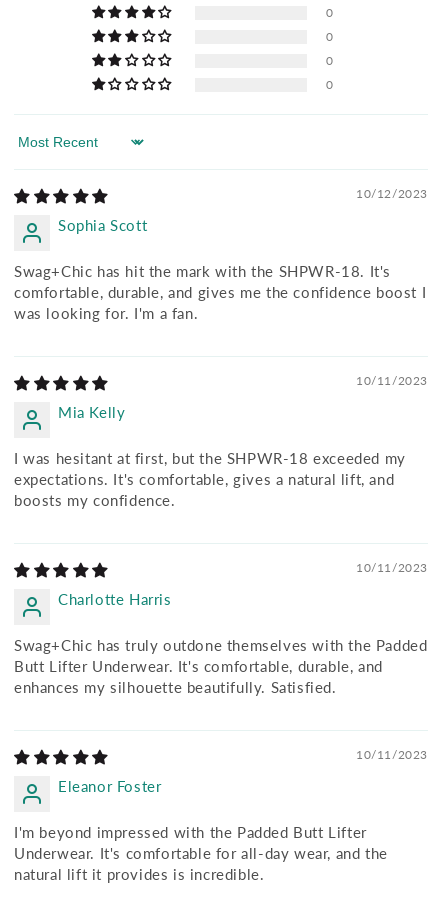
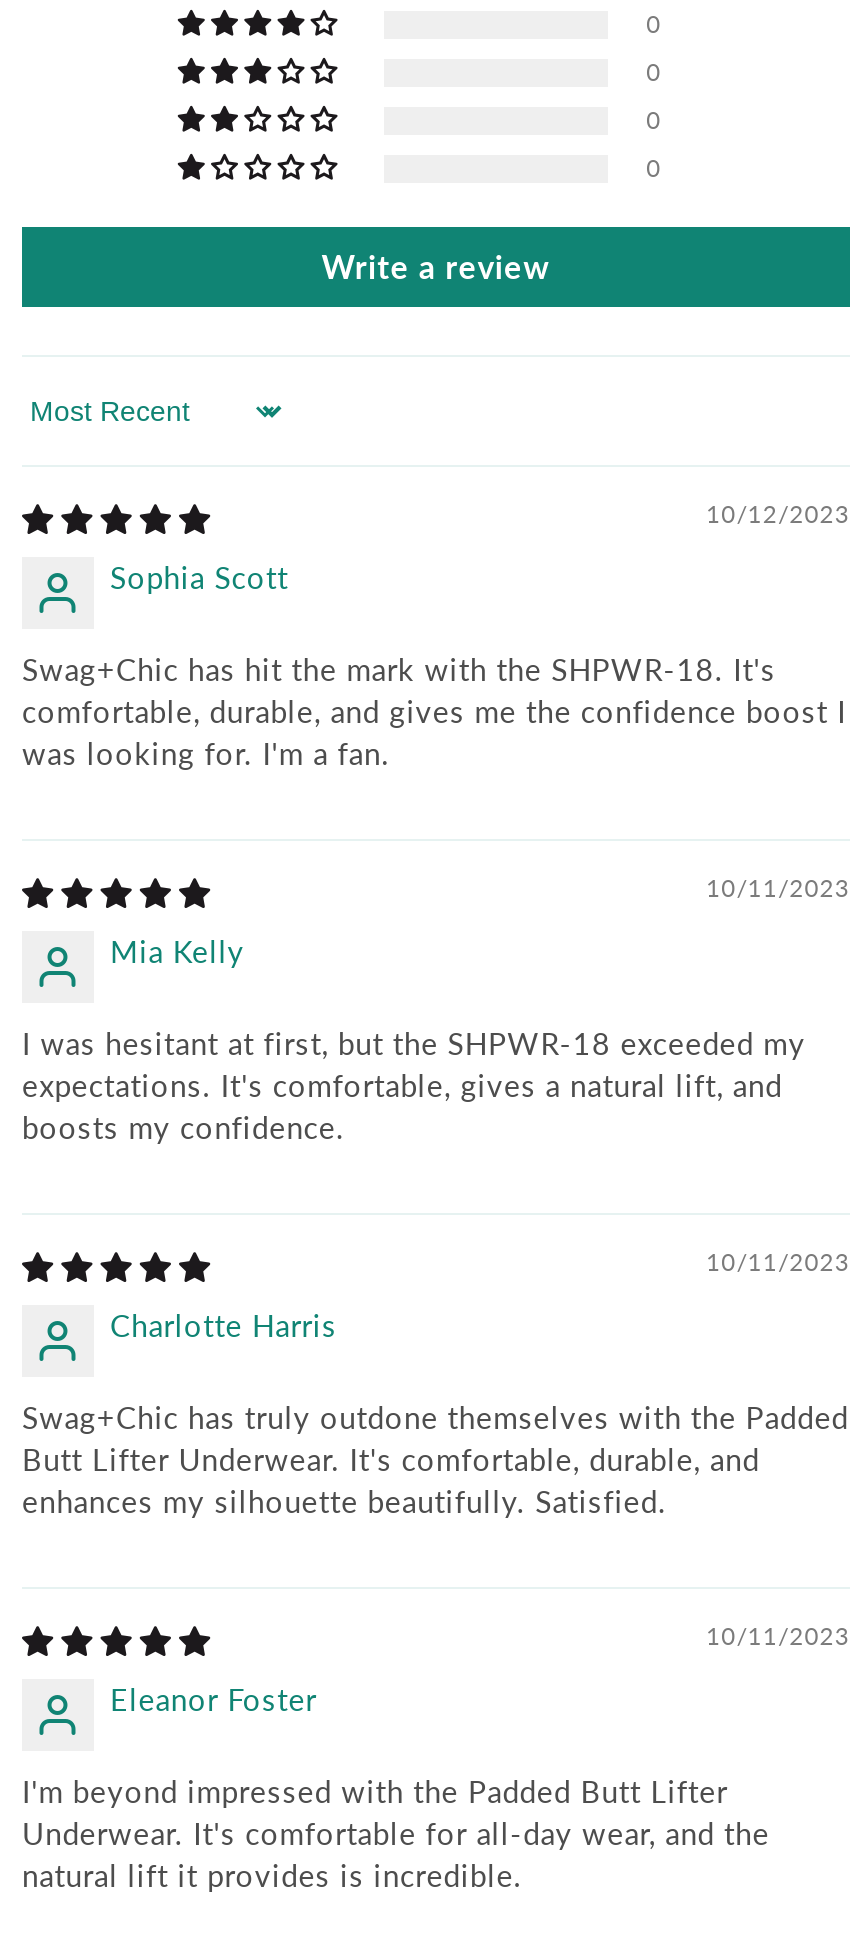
+ Write a review
